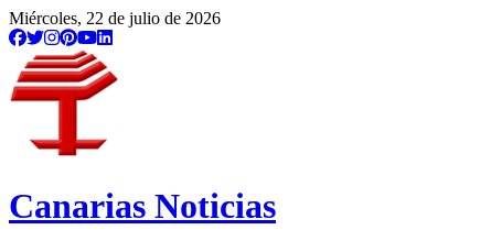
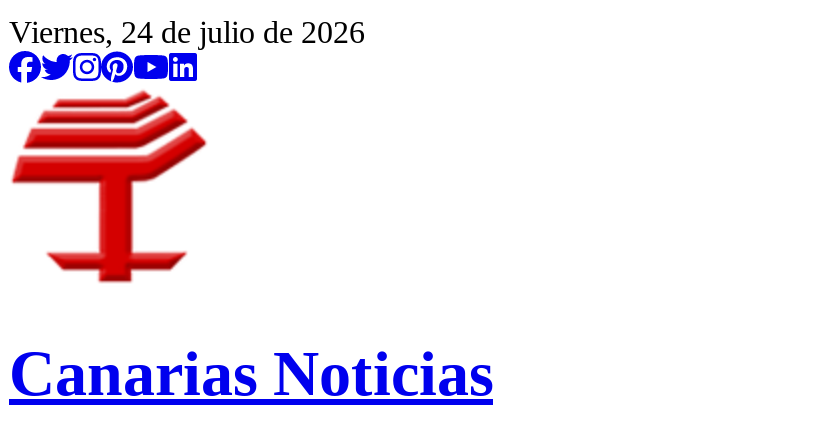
- Miércoles, 22 de julio de 2026
+ Viernes, 24 de julio de 2026
